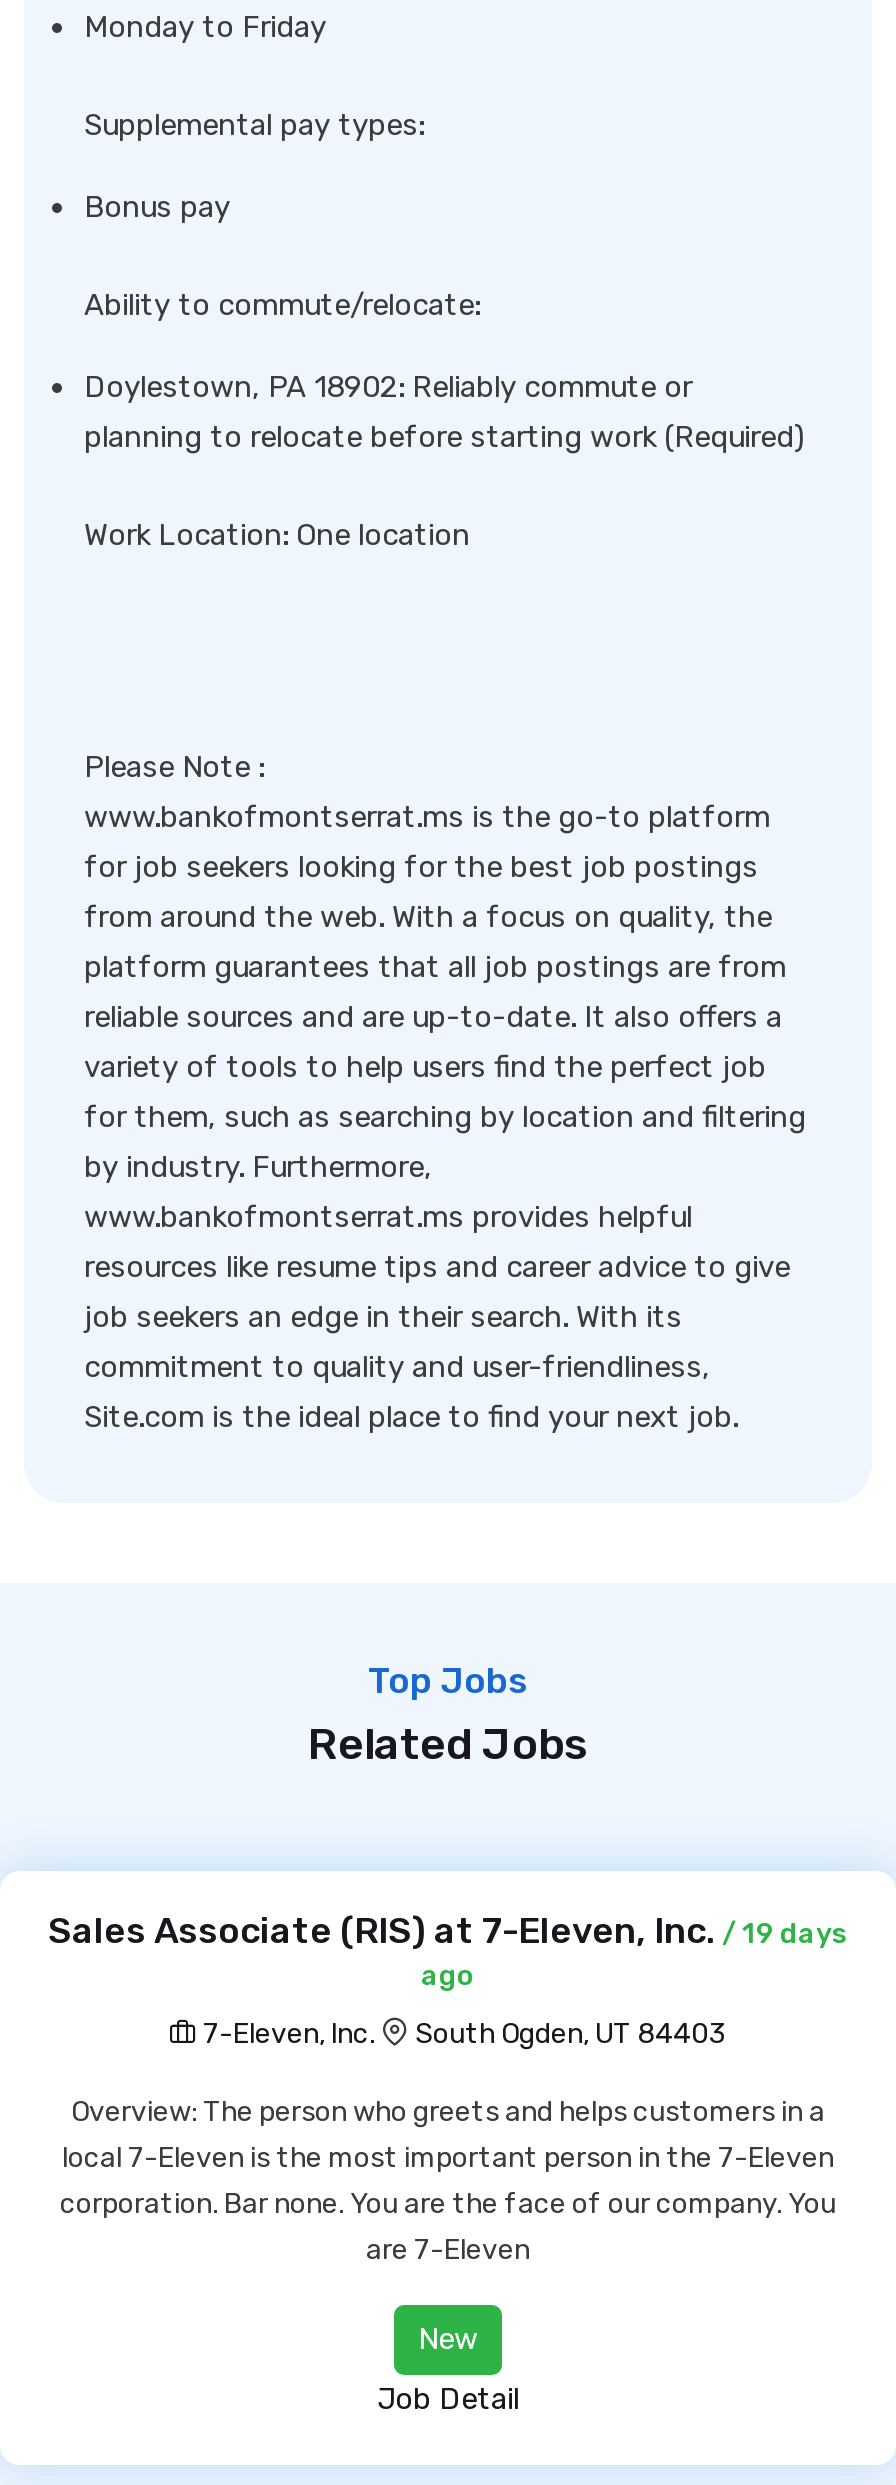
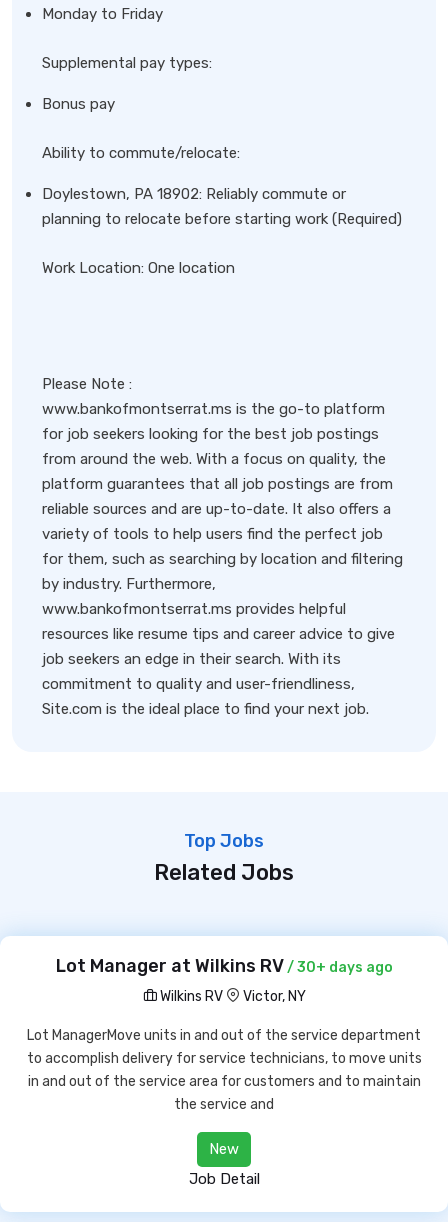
- Sales Associate (RIS) at 7-Eleven, Inc. / 19 days
- ago
+ Lot Manager at Wilkins RV / 30+ days ago

- 7-Eleven, Inc.
- South Ogden, UT 84403
+ Wilkins RV
+ Victor, NY

- Overview: The person who greets and helps customers in a
- local 7-Eleven is the most important person in the 7-Eleven
- corporation. Bar none. You are the face of our company. You
- are 7-Eleven
+ Lot ManagerMove units in and out of the service department
+ to accomplish delivery for service technicians, to move units
+ in and out of the service area for customers and to maintain
+ the service and
